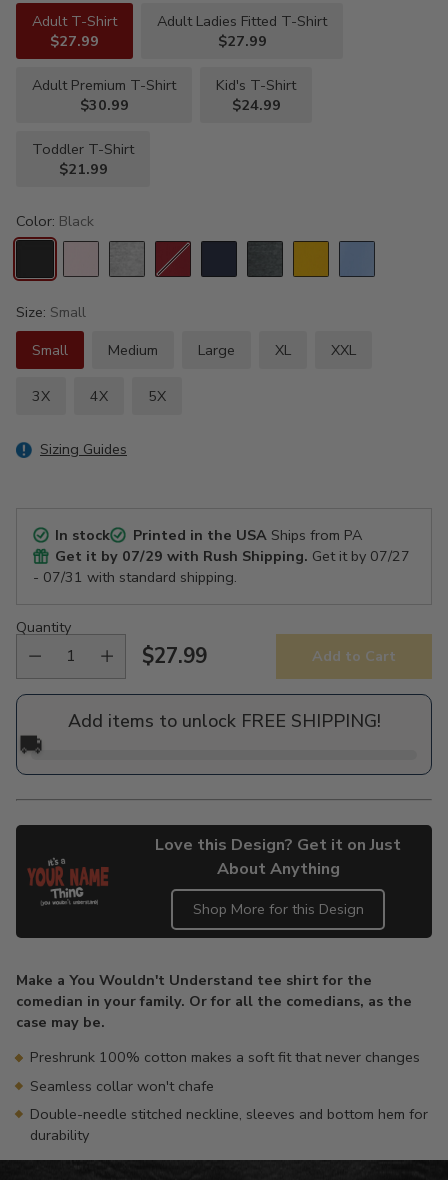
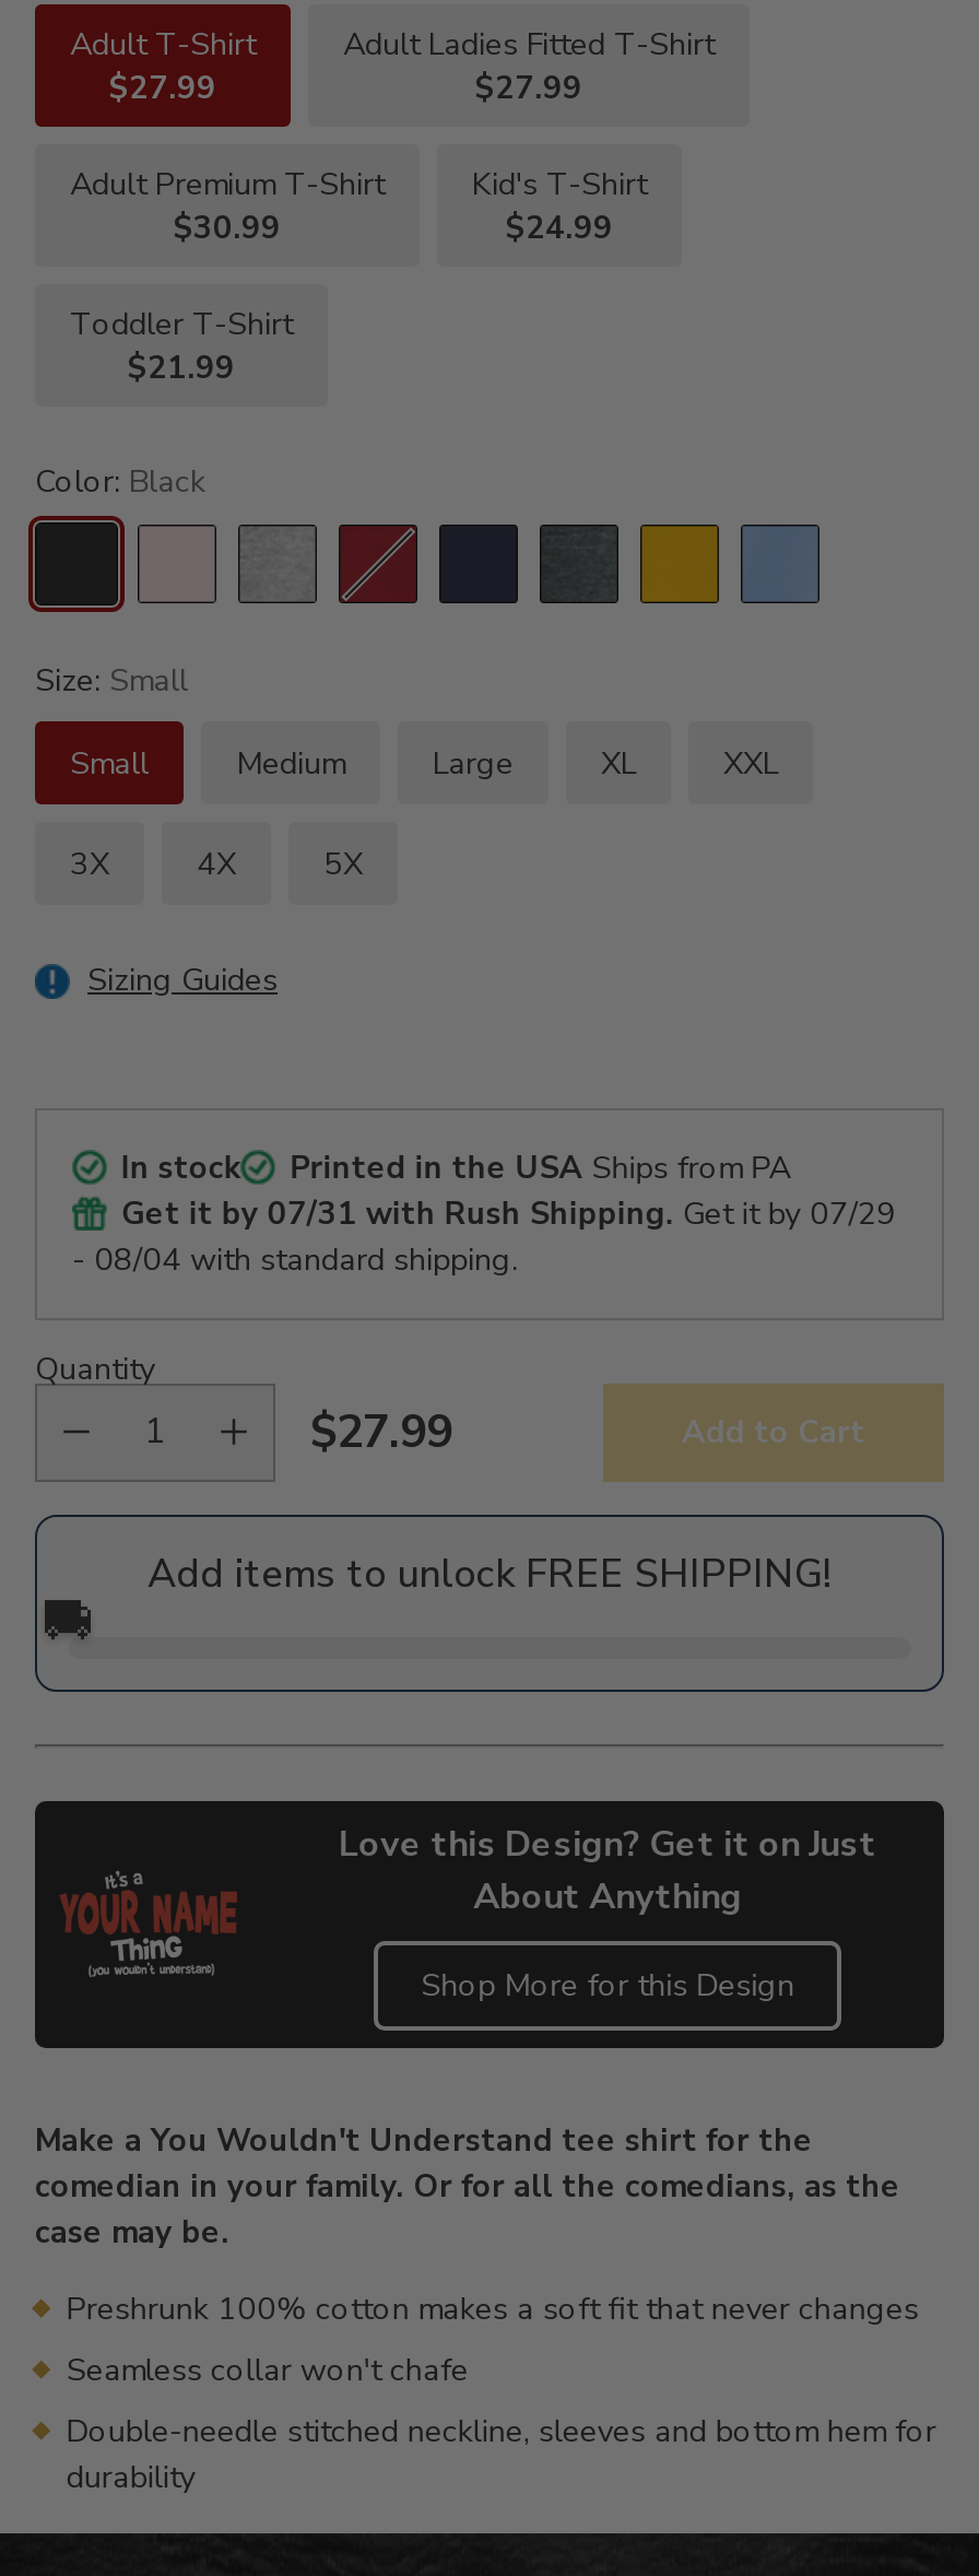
- Get it by 07/29 with Rush Shipping. Get it by 07/27
+ Get it by 07/31 with Rush Shipping. Get it by 07/29

- - 07/31 with standard shipping.
+ - 08/04 with standard shipping.
